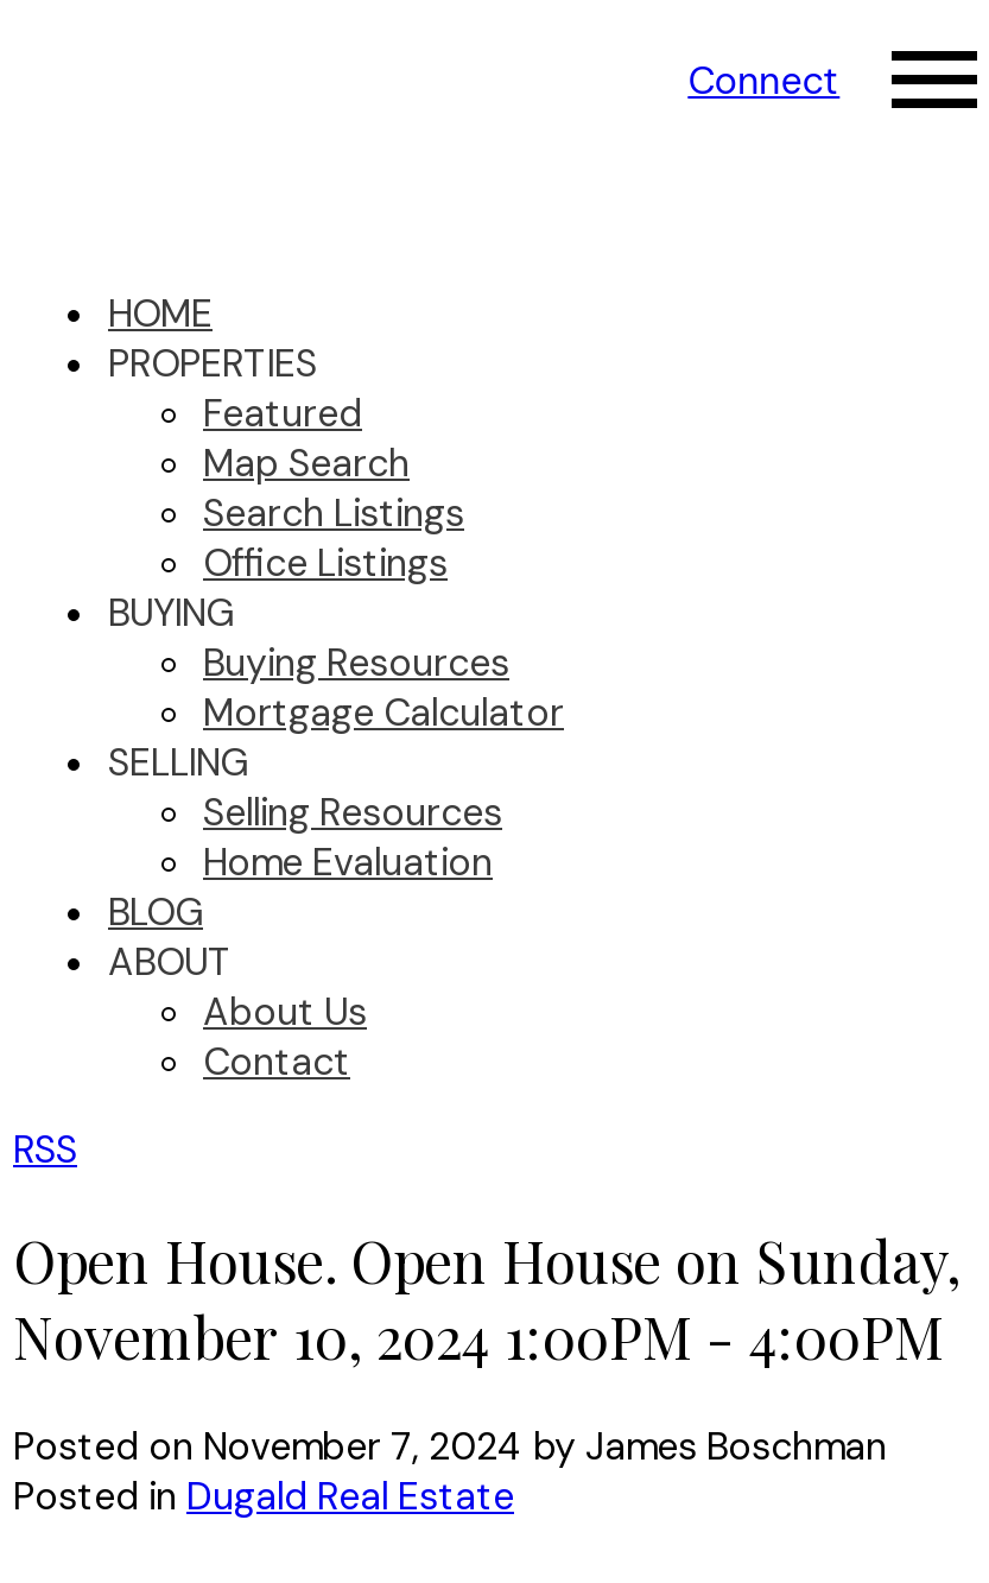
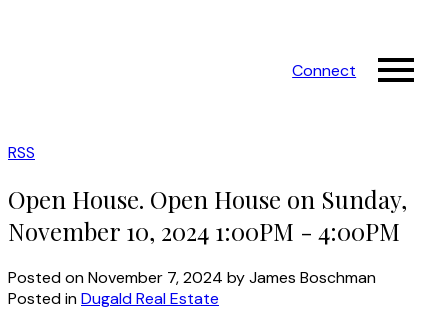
- HOME
- PROPERTIES
- Featured
- Map Search
- Search Listings
- Office Listings
- BUYING
- Buying Resources
- Mortgage Calculator
- SELLING
- Selling Resources
- Home Evaluation
- BLOG
- ABOUT
- About Us
- Contact
